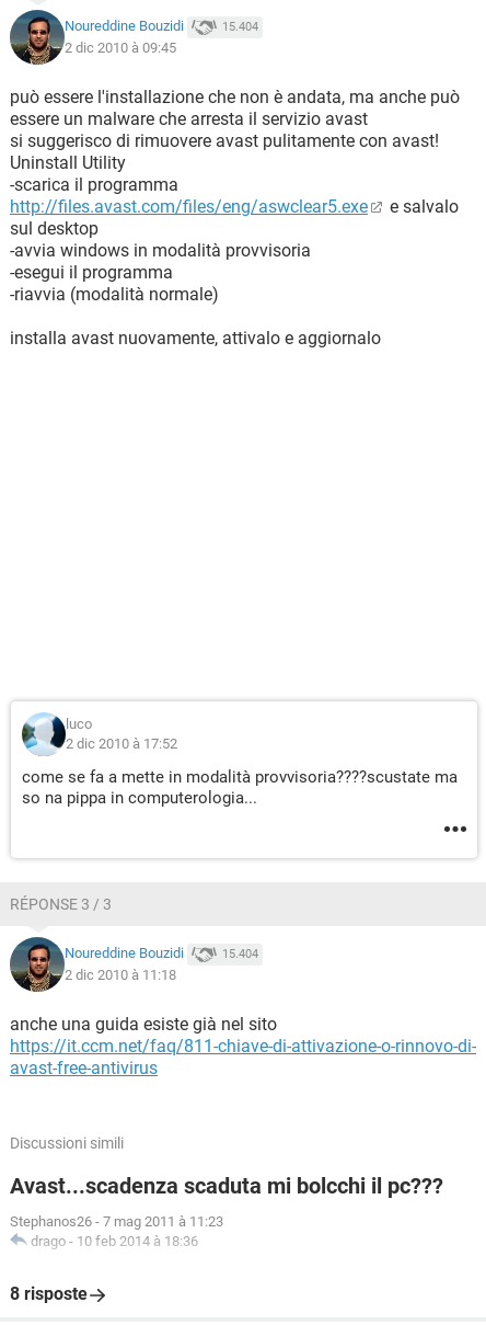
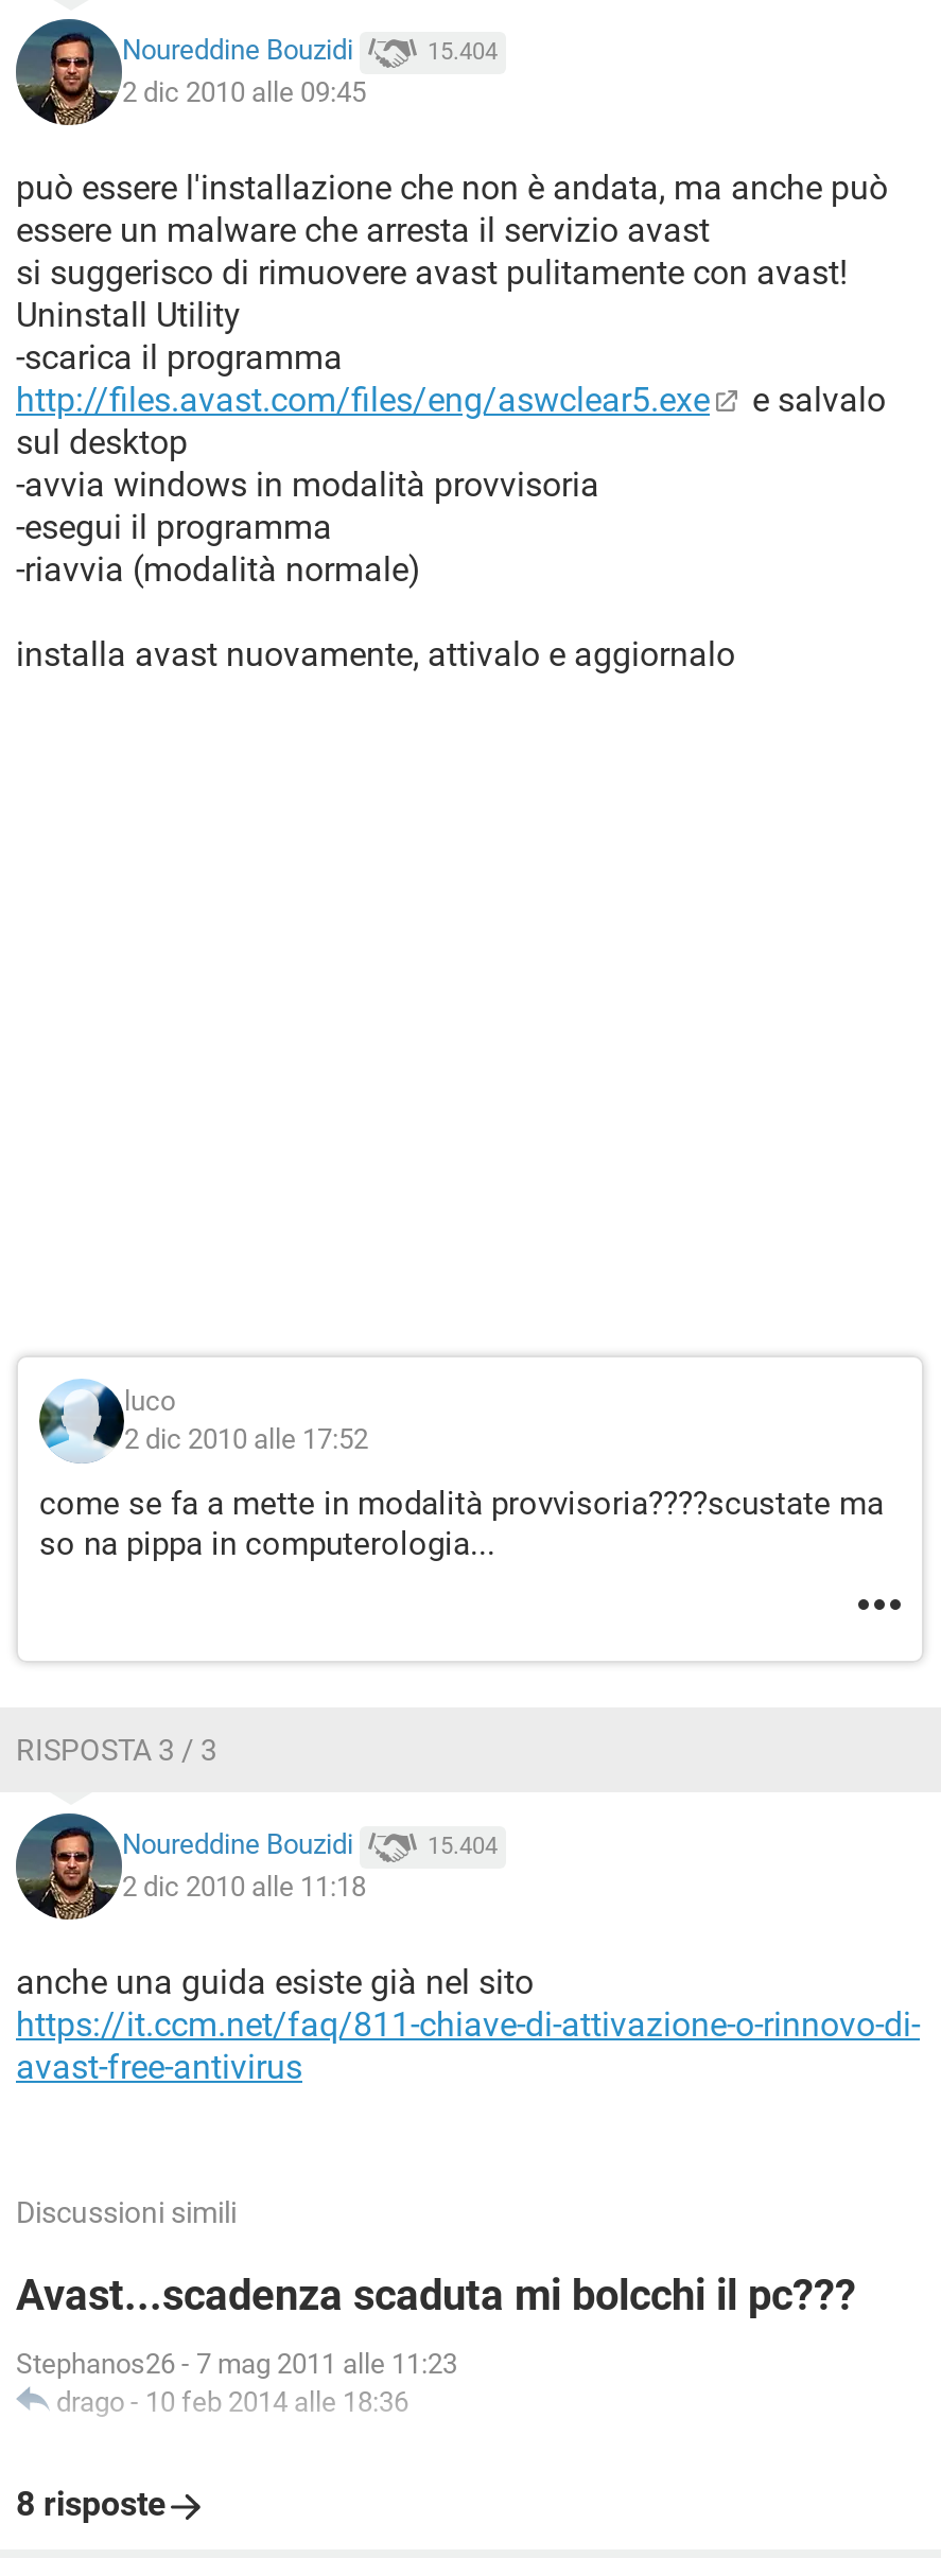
- 2 dic 2010 à 09:45
+ 2 dic 2010 alle 09:45

- 2 dic 2010 à 17:52
+ 2 dic 2010 alle 17:52

- RÉPONSE 3 / 3
+ RISPOSTA 3 / 3

- 2 dic 2010 à 11:18
+ 2 dic 2010 alle 11:18

- Stephanos26 - 7 mag 2011 à 11:23
+ Stephanos26 - 7 mag 2011 alle 11:23

- drago - 10 feb 2014 à 18:36
+ drago - 10 feb 2014 alle 18:36
